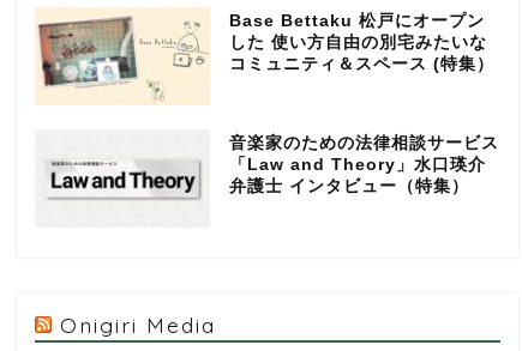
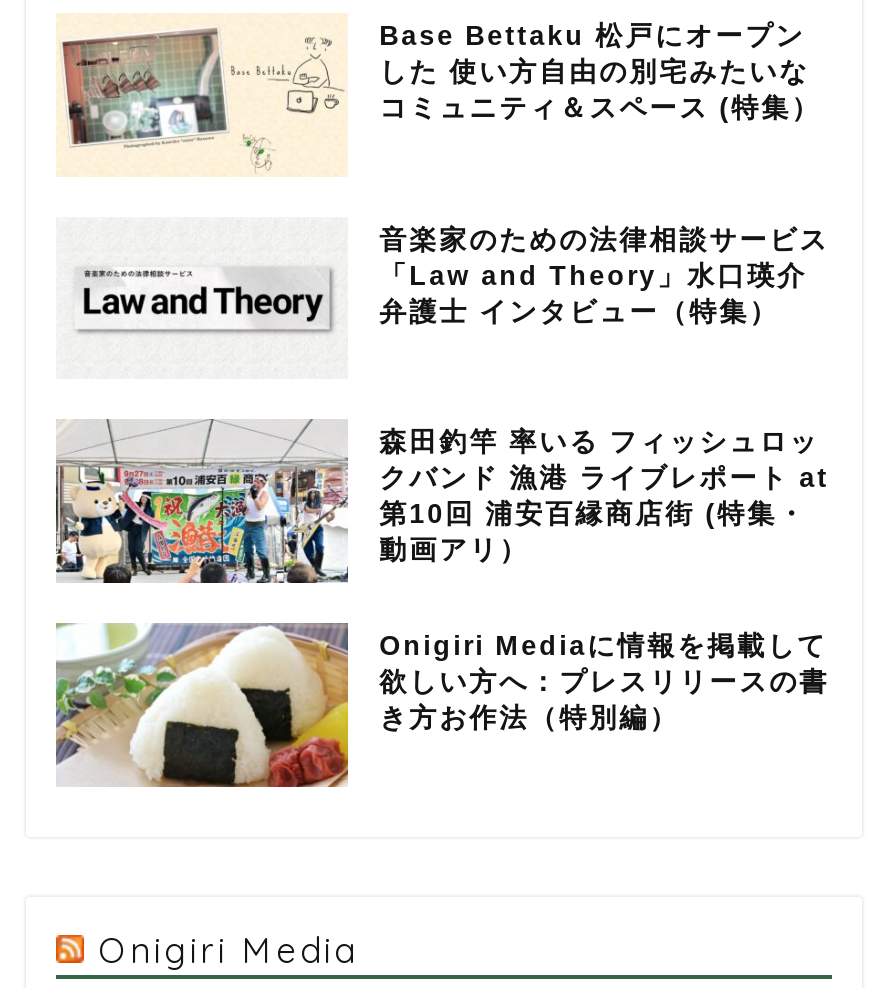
+ [image]
+ 森田釣竿 率いる フィッシュロッ
+ クバンド 漁港 ライブレポート at
+ 第10回 浦安百縁商店街 (特集・
+ 動画アリ）
+ Onigiri Mediaに情報を掲載して
+ 欲しい方へ：プレスリリースの書
+ き方お作法（特別編）

+ [image]
